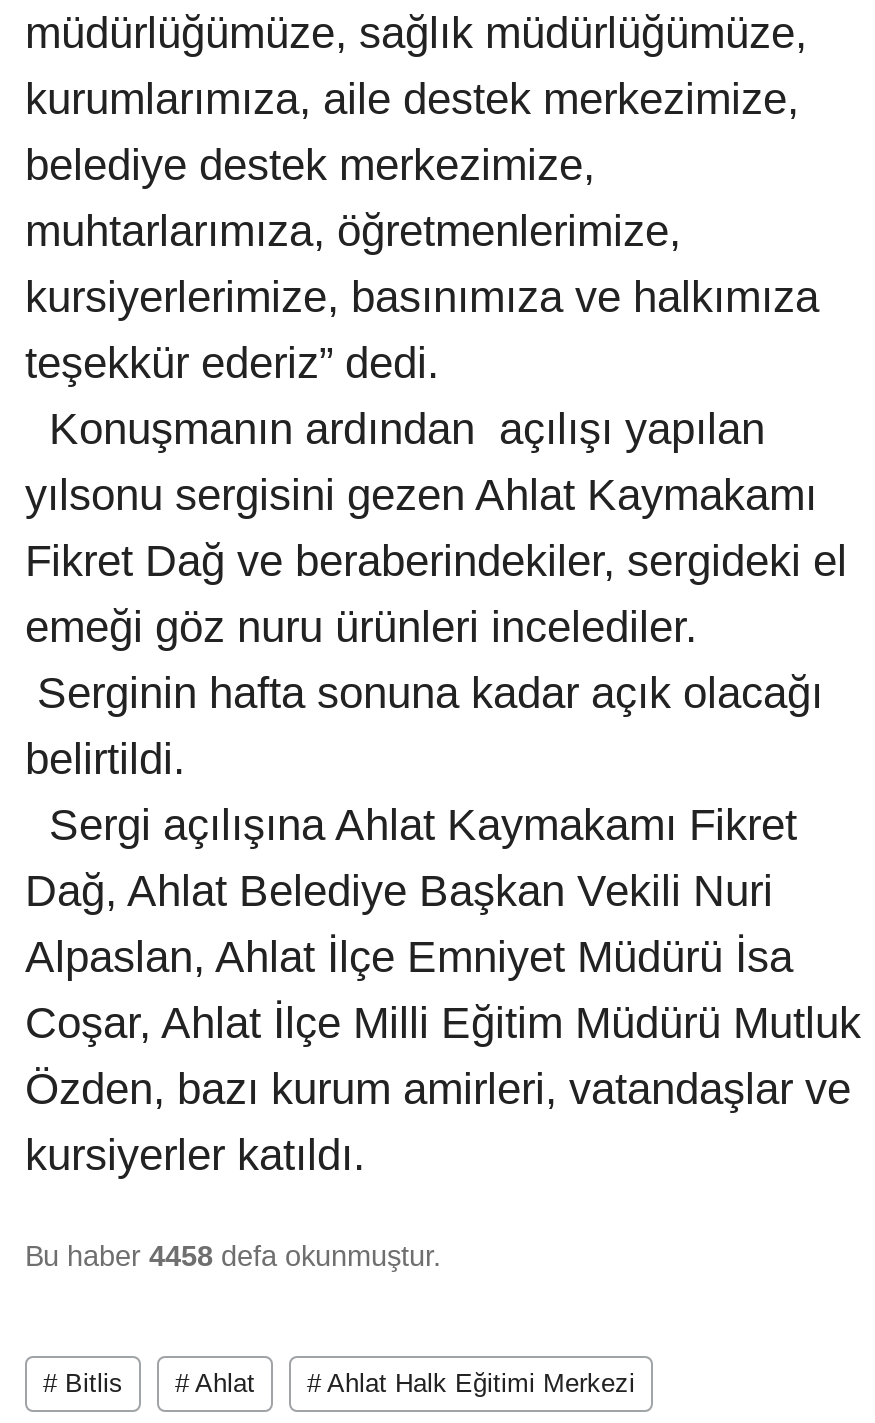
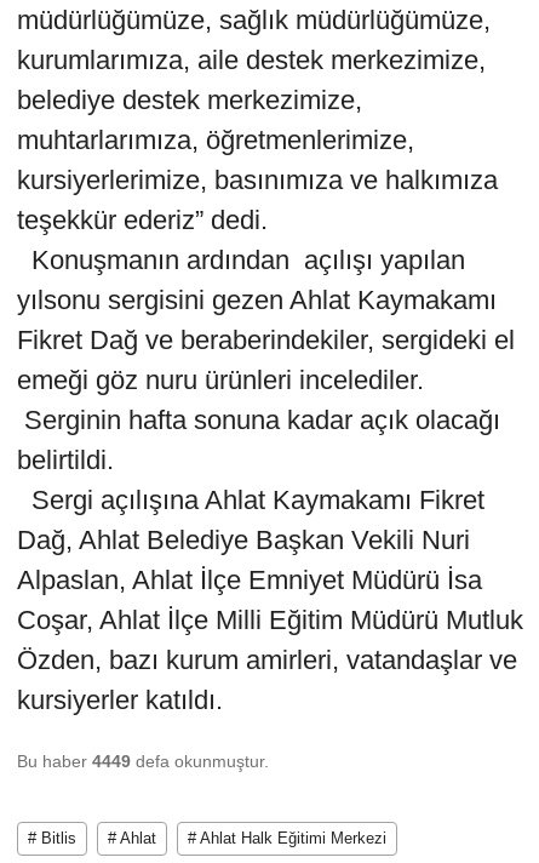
- Bu haber 4458 defa okunmuştur.
+ Bu haber 4449 defa okunmuştur.
